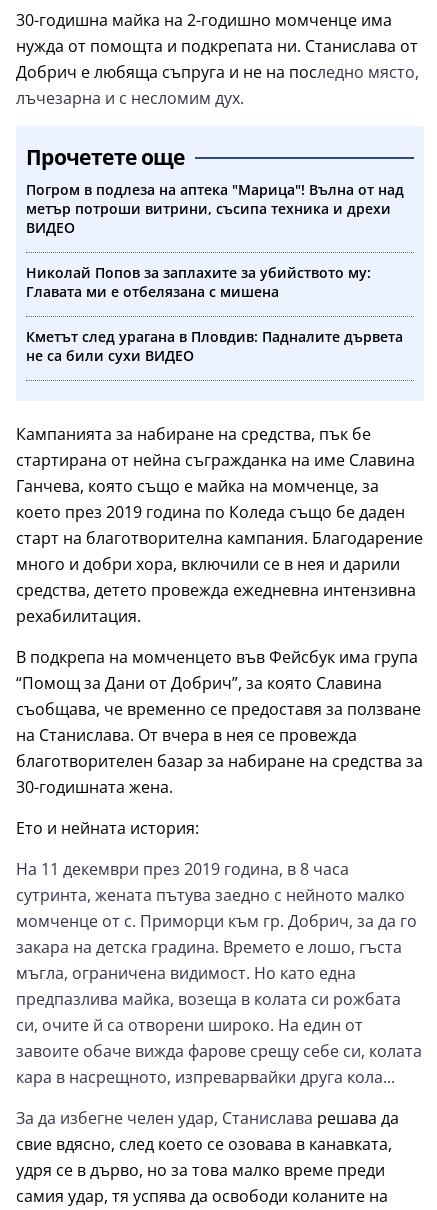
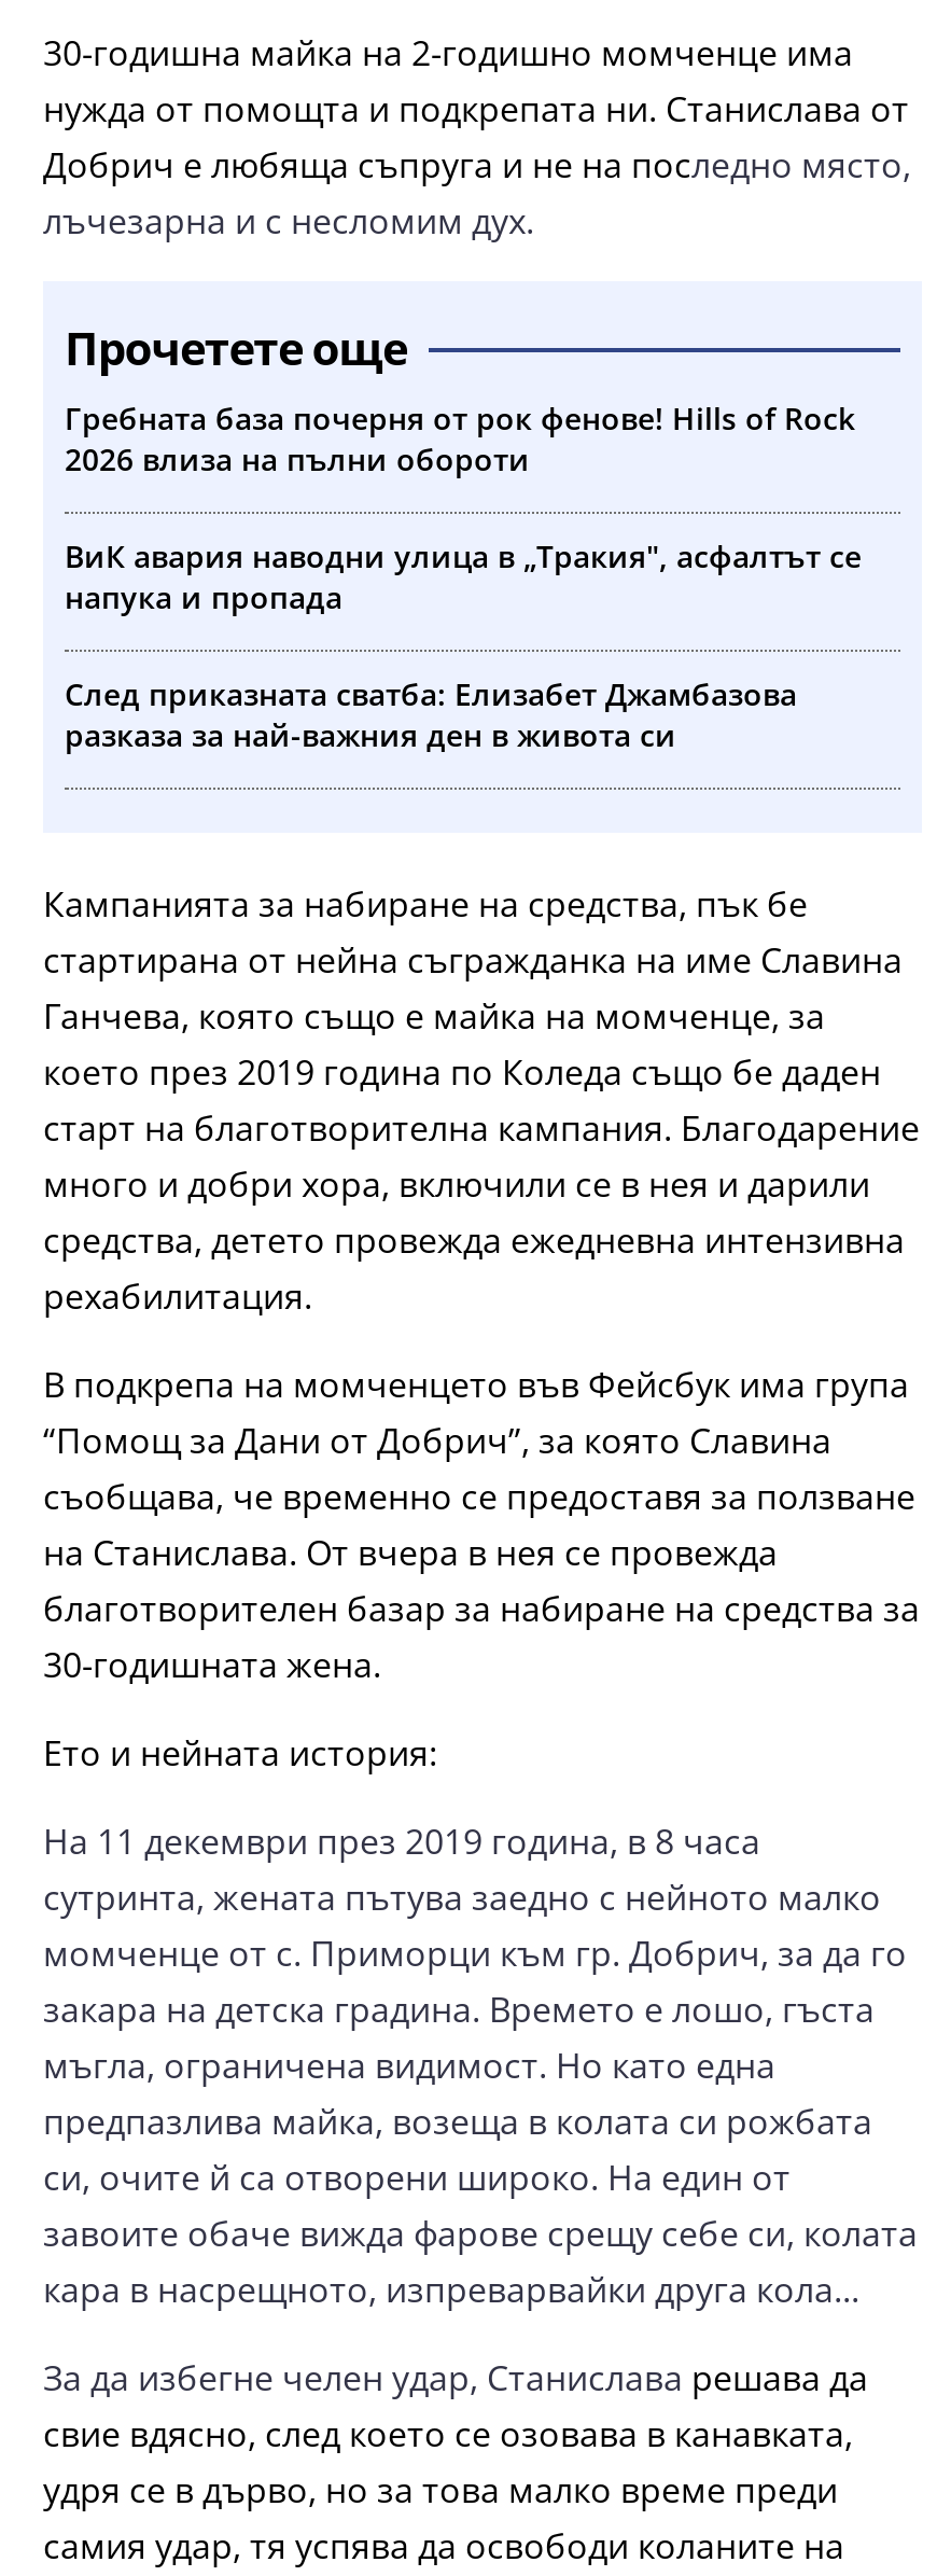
- Погром в подлеза на аптека "Марица"! Вълна от над
- метър потроши витрини, съсипа техника и дрехи
- ВИДЕО
+ Гребната база почерня от рок фенове! Hills of Rock
+ 2026 влиза на пълни обороти

- Николай Попов за заплахите за убийството му:
- Главата ми е отбелязана с мишена
+ ВиК авария наводни улица в „Тракия", асфалтът се
+ напука и пропада

- Кметът след урагана в Пловдив: Падналите дървета
- не са били сухи ВИДЕО
+ След приказната сватба: Елизабет Джамбазова
+ разказа за най-важния ден в живота си
